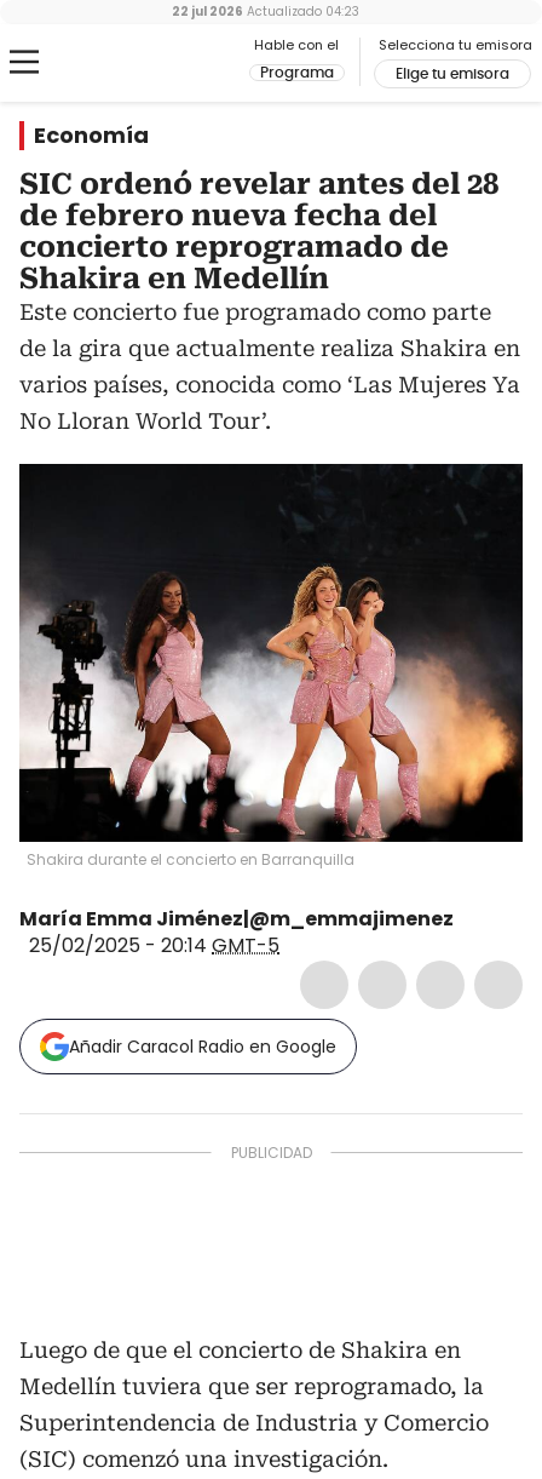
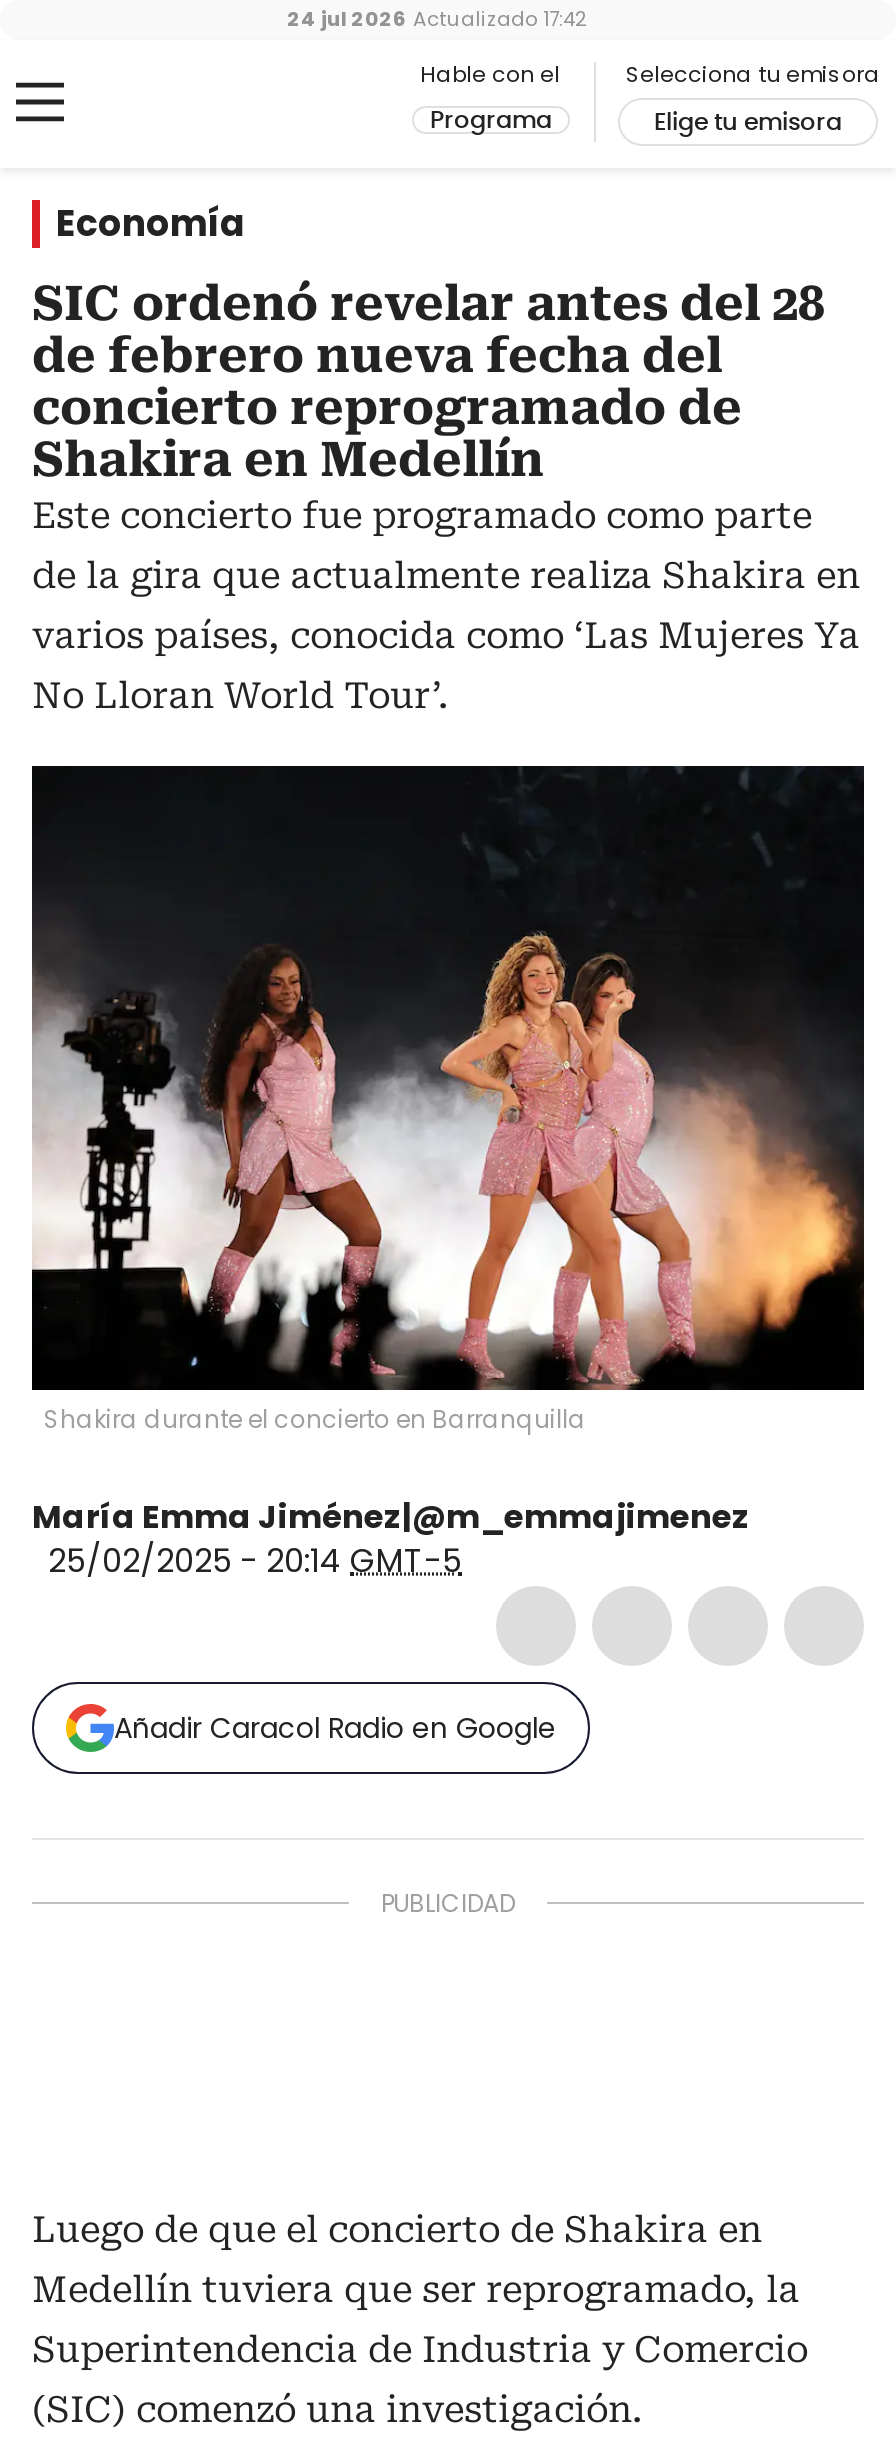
- 22 jul 2026 Actualizado 04:23
+ 24 jul 2026 Actualizado 17:42
